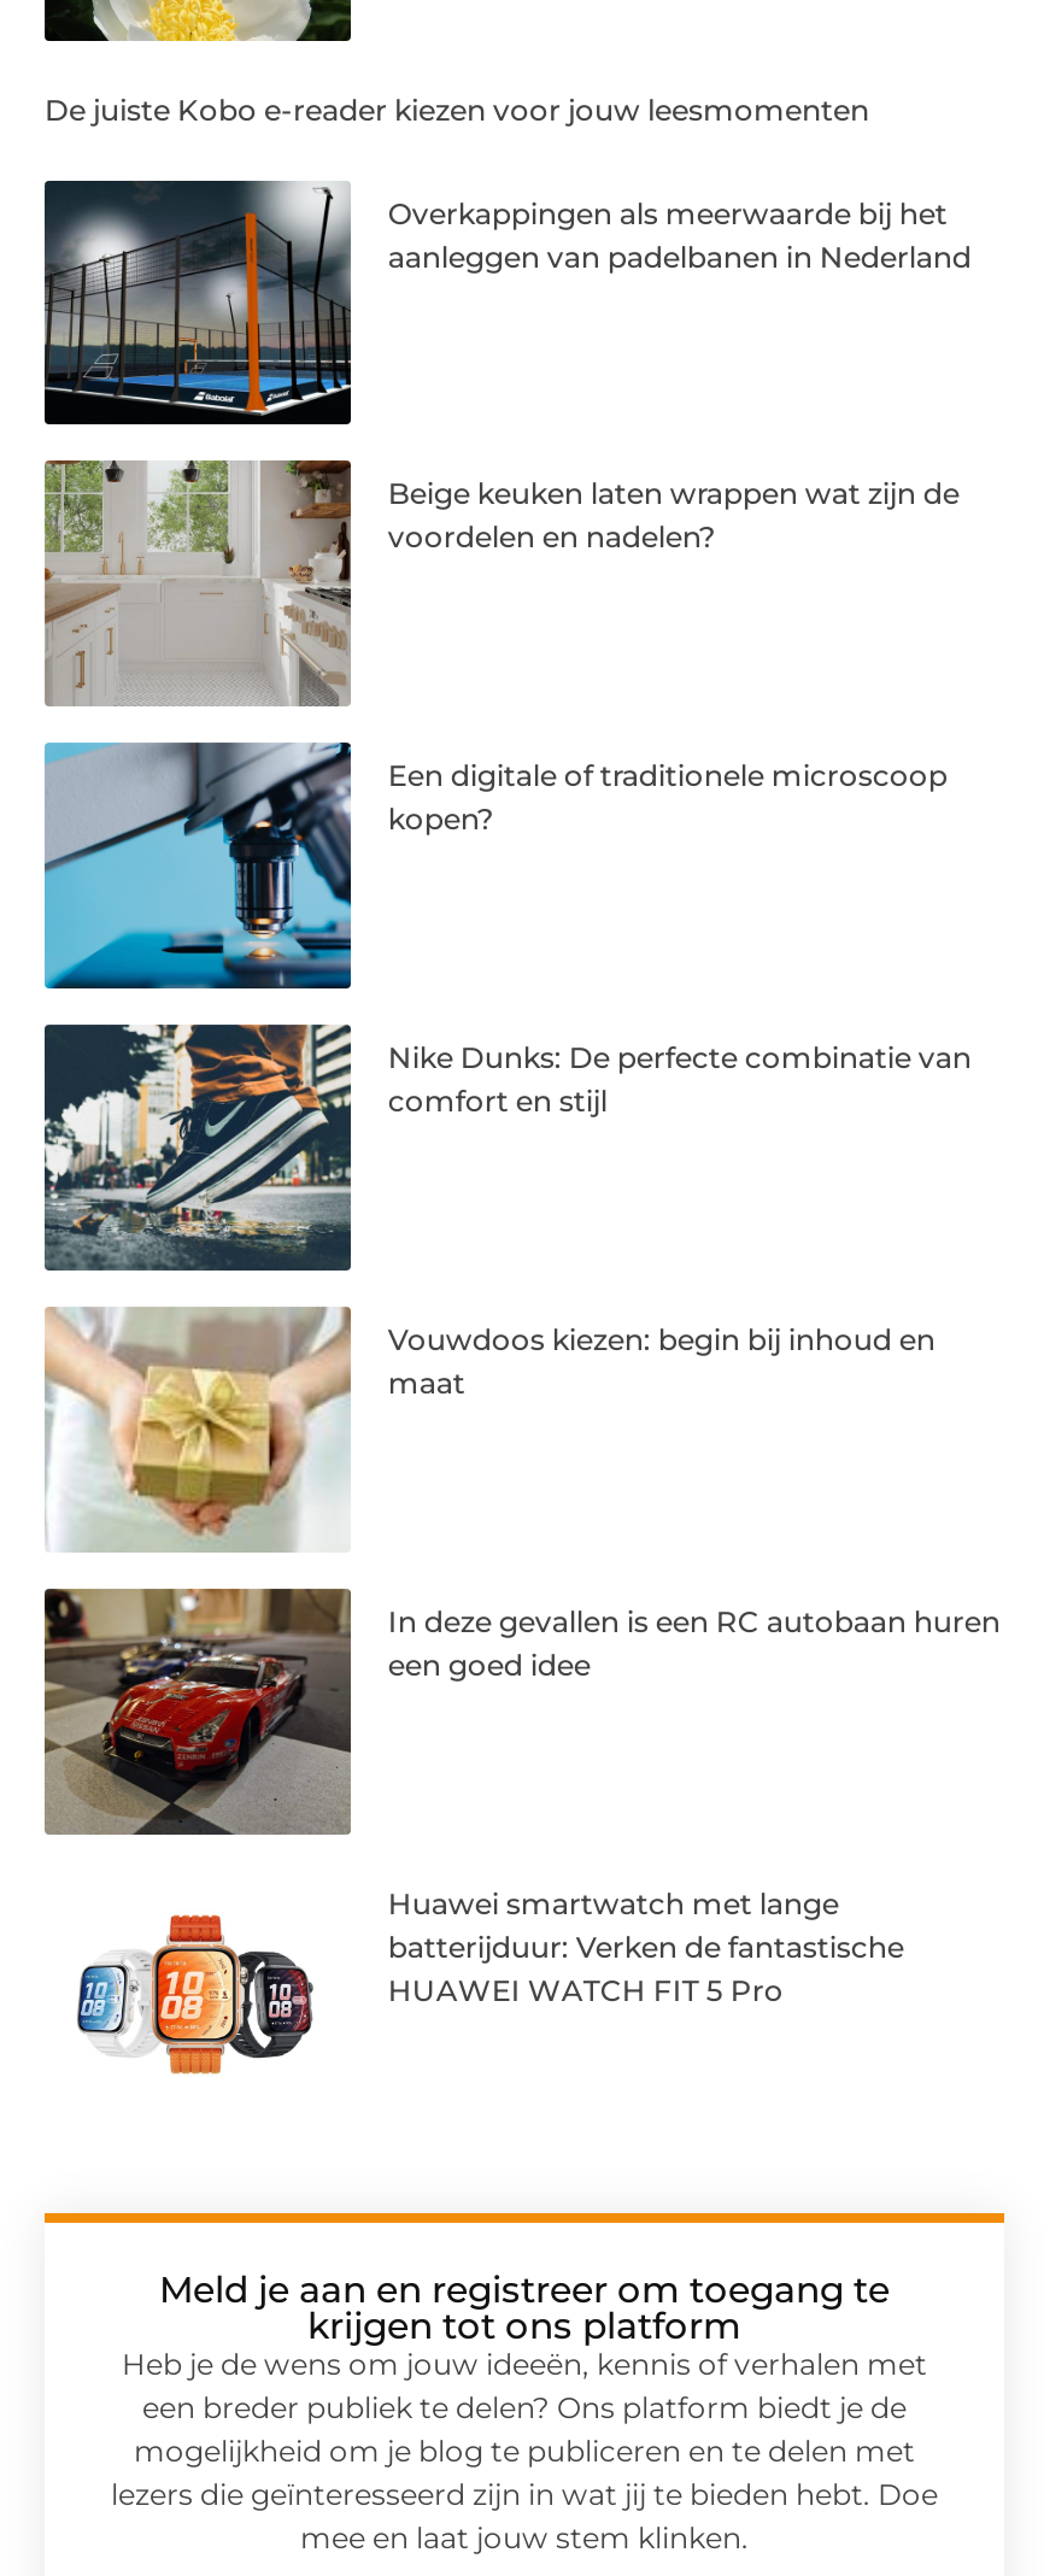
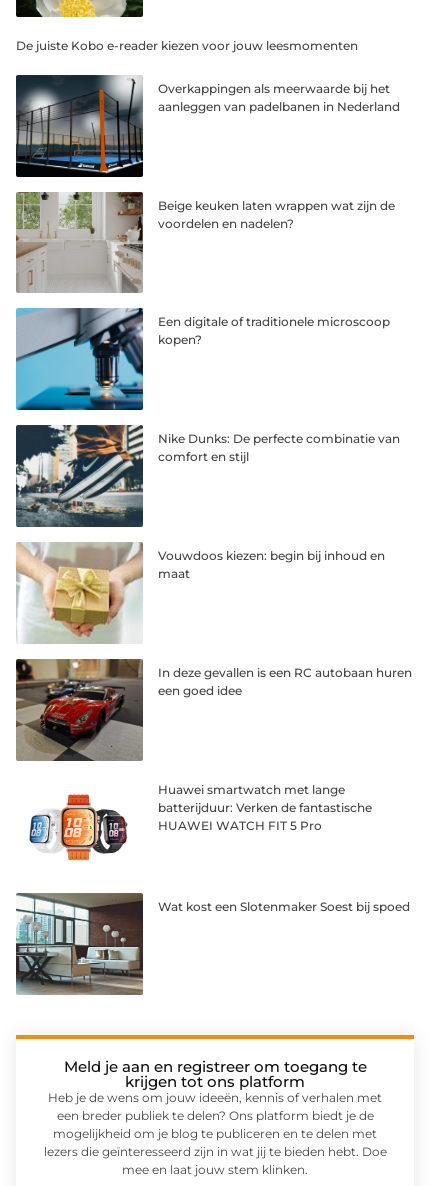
+ [image]
+ Wat kost een Slotenmaker Soest bij spoed
